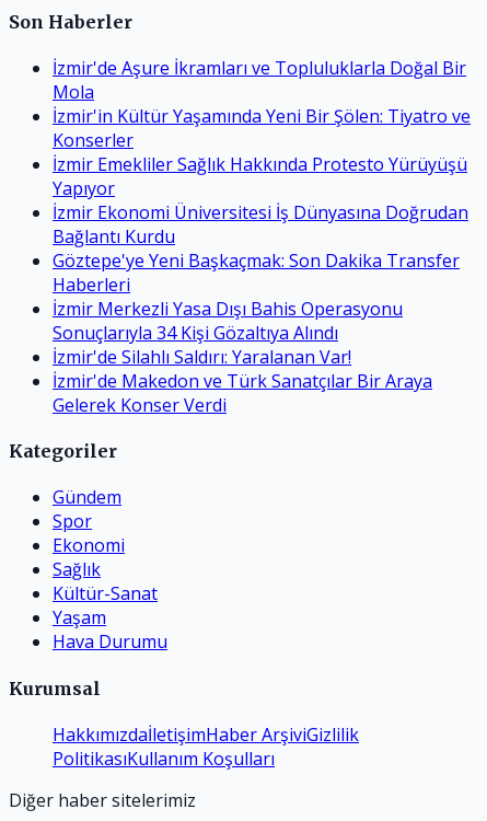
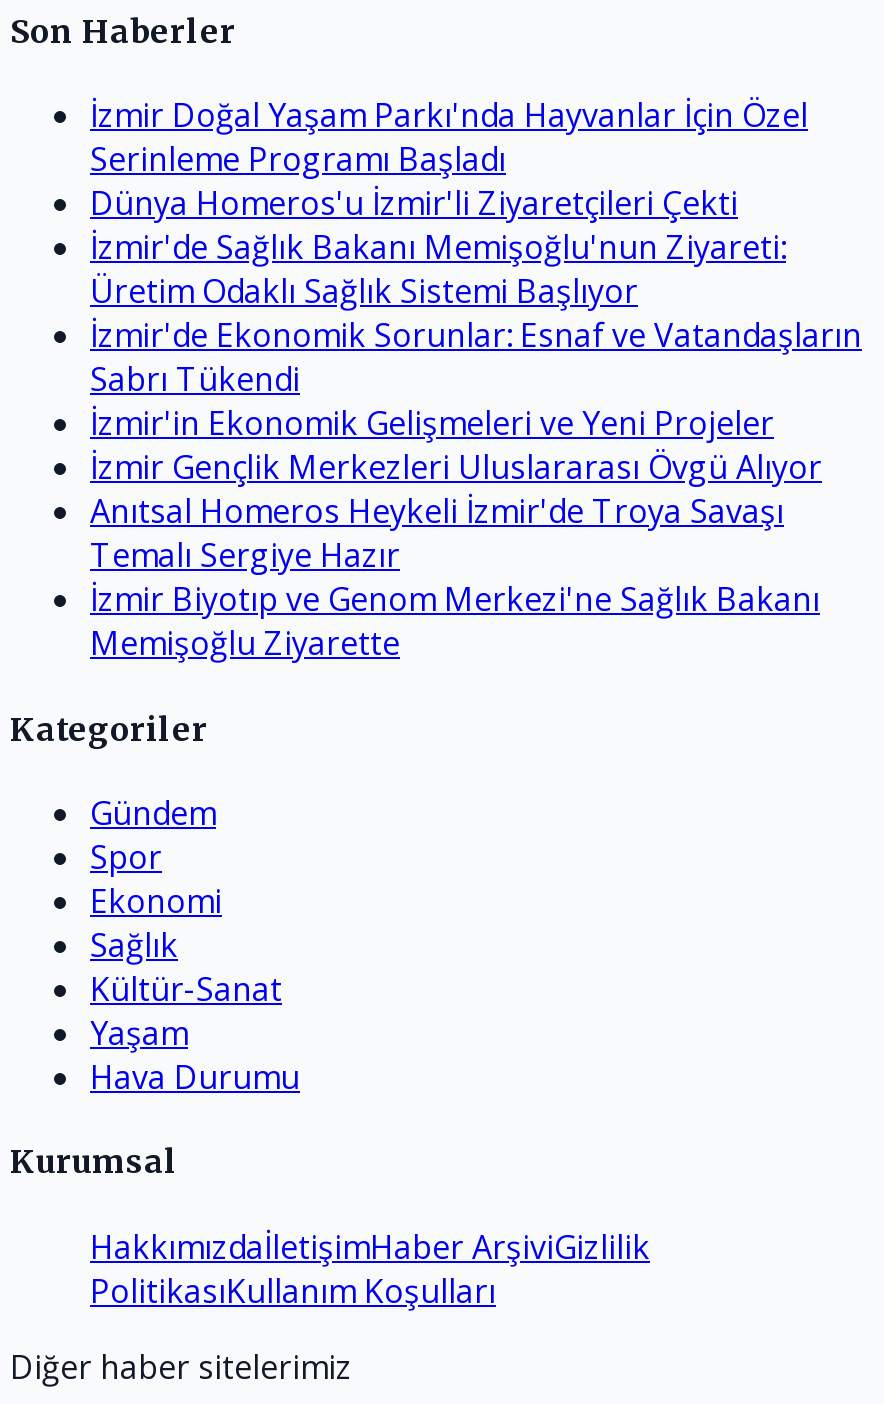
- İzmir'de Aşure İkramları ve Topluluklarla Doğal Bir
- Mola
- İzmir'in Kültür Yaşamında Yeni Bir Şölen: Tiyatro ve
- Konserler
- İzmir Emekliler Sağlık Hakkında Protesto Yürüyüşü
- Yapıyor
- İzmir Ekonomi Üniversitesi İş Dünyasına Doğrudan
- Bağlantı Kurdu
- Göztepe'ye Yeni Başkaçmak: Son Dakika Transfer
- Haberleri
- İzmir Merkezli Yasa Dışı Bahis Operasyonu
- Sonuçlarıyla 34 Kişi Gözaltıya Alındı
- İzmir'de Silahlı Saldırı: Yaralanan Var!
- İzmir'de Makedon ve Türk Sanatçılar Bir Araya
- Gelerek Konser Verdi
+ İzmir Doğal Yaşam Parkı'nda Hayvanlar İçin Özel
+ Serinleme Programı Başladı
+ Dünya Homeros'u İzmir'li Ziyaretçileri Çekti
+ İzmir'de Sağlık Bakanı Memişoğlu'nun Ziyareti:
+ Üretim Odaklı Sağlık Sistemi Başlıyor
+ İzmir'de Ekonomik Sorunlar: Esnaf ve Vatandaşların
+ Sabrı Tükendi
+ İzmir'in Ekonomik Gelişmeleri ve Yeni Projeler
+ İzmir Gençlik Merkezleri Uluslararası Övgü Alıyor
+ Anıtsal Homeros Heykeli İzmir'de Troya Savaşı
+ Temalı Sergiye Hazır
+ İzmir Biyotıp ve Genom Merkezi'ne Sağlık Bakanı
+ Memişoğlu Ziyarette
